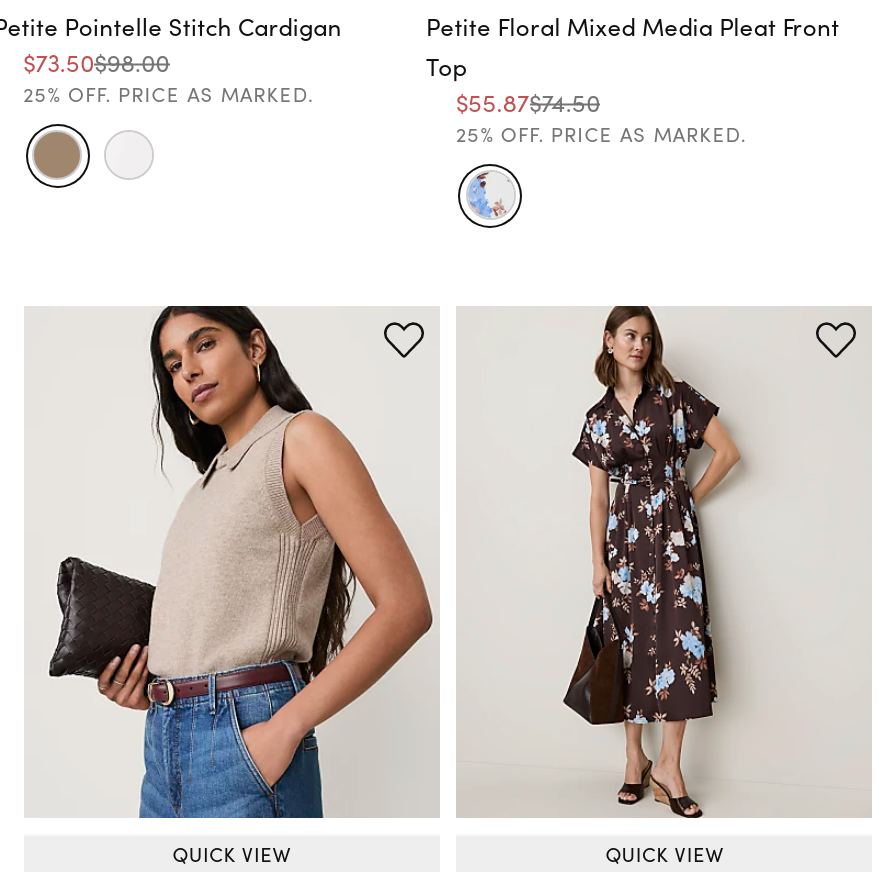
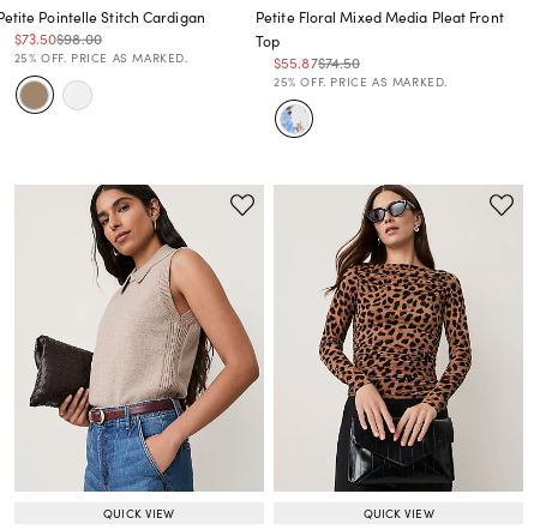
- [image]
+ [image]
